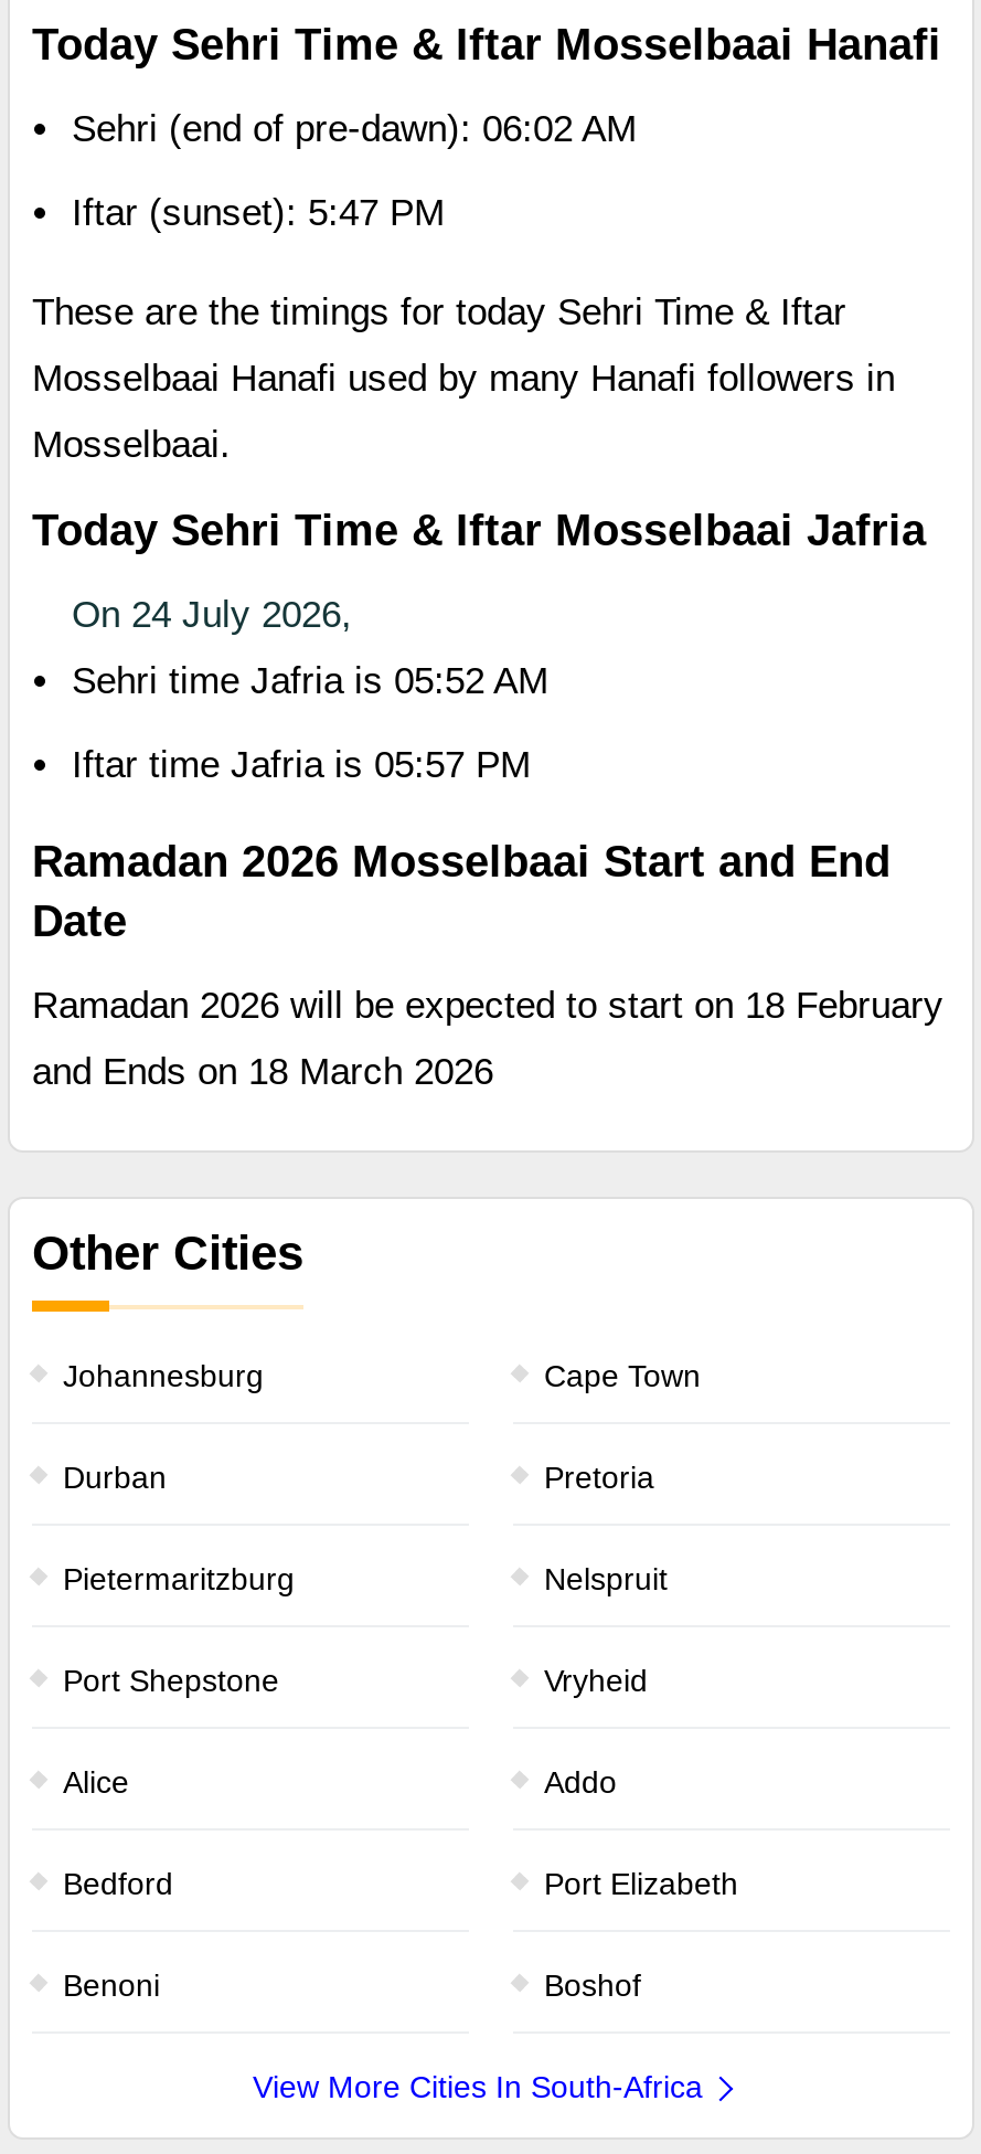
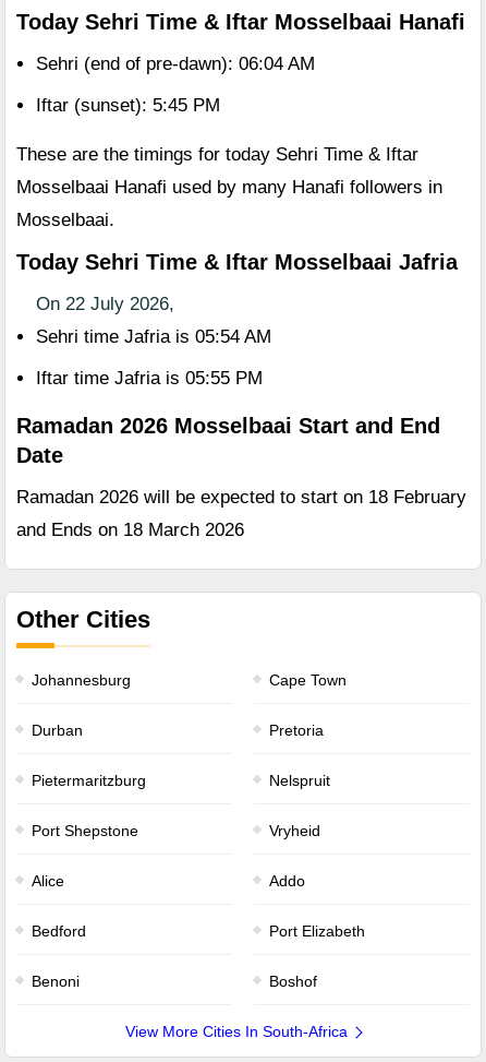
- Sehri (end of pre-dawn): 06:02 AM
+ Sehri (end of pre-dawn): 06:04 AM

- Iftar (sunset): 5:47 PM
+ Iftar (sunset): 5:45 PM

- On 24 July 2026,
+ On 22 July 2026,

- Sehri time Jafria is 05:52 AM
+ Sehri time Jafria is 05:54 AM

- Iftar time Jafria is 05:57 PM
+ Iftar time Jafria is 05:55 PM
